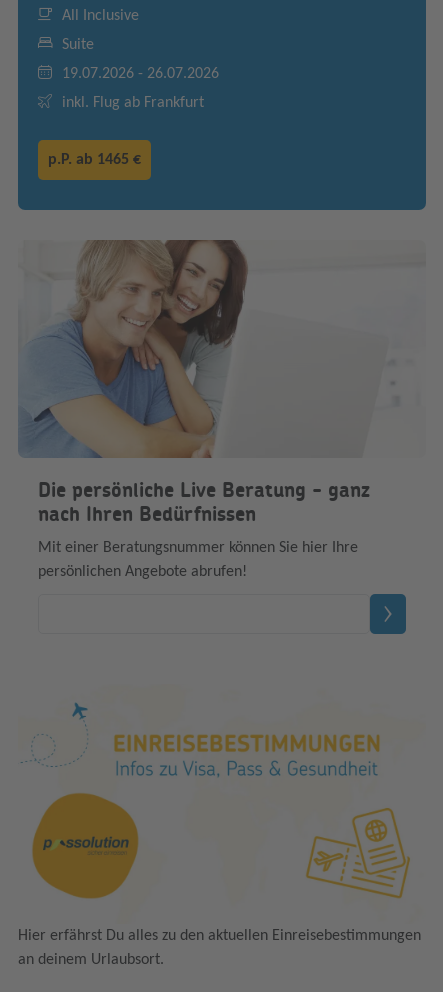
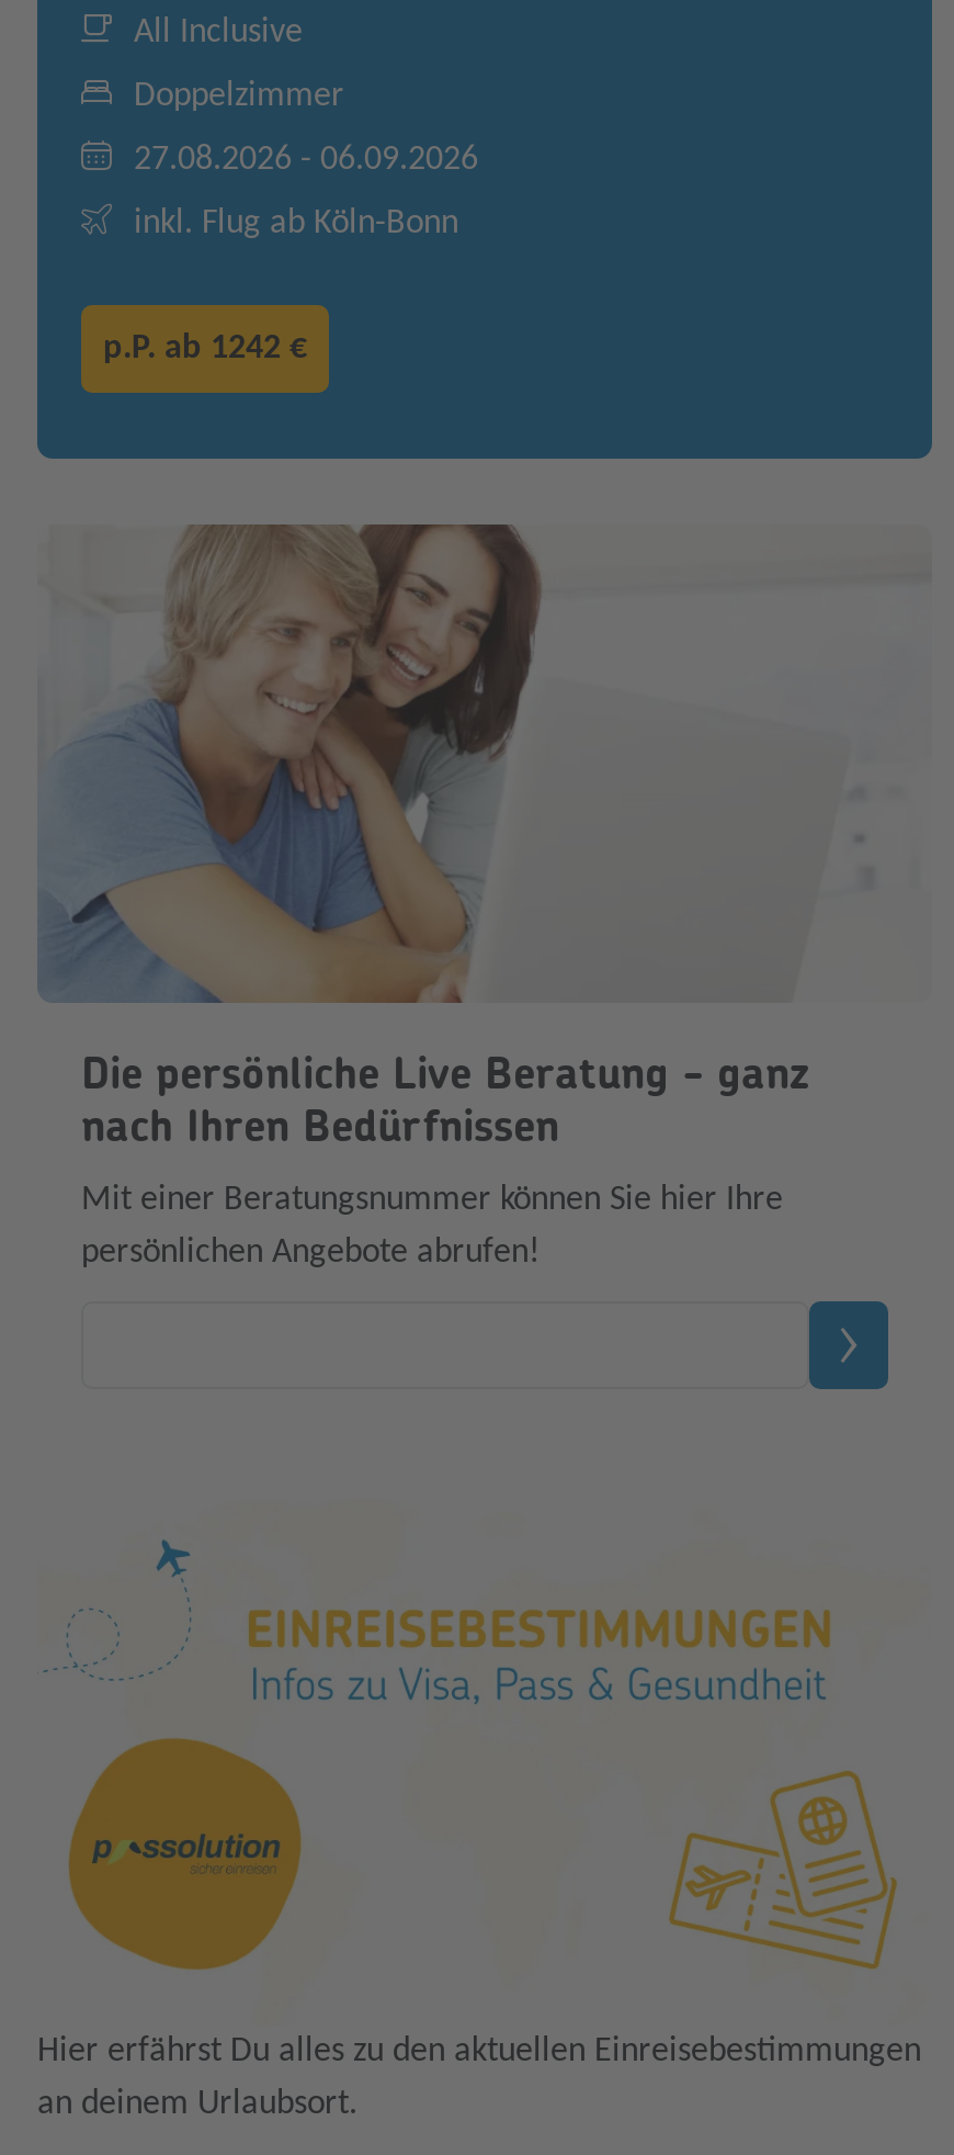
- Suite
+ Doppelzimmer

- 19.07.2026 - 26.07.2026
+ 27.08.2026 - 06.09.2026

- inkl. Flug ab Frankfurt
+ inkl. Flug ab Köln-Bonn

- p.P. ab 1465 €
+ p.P. ab 1242 €
